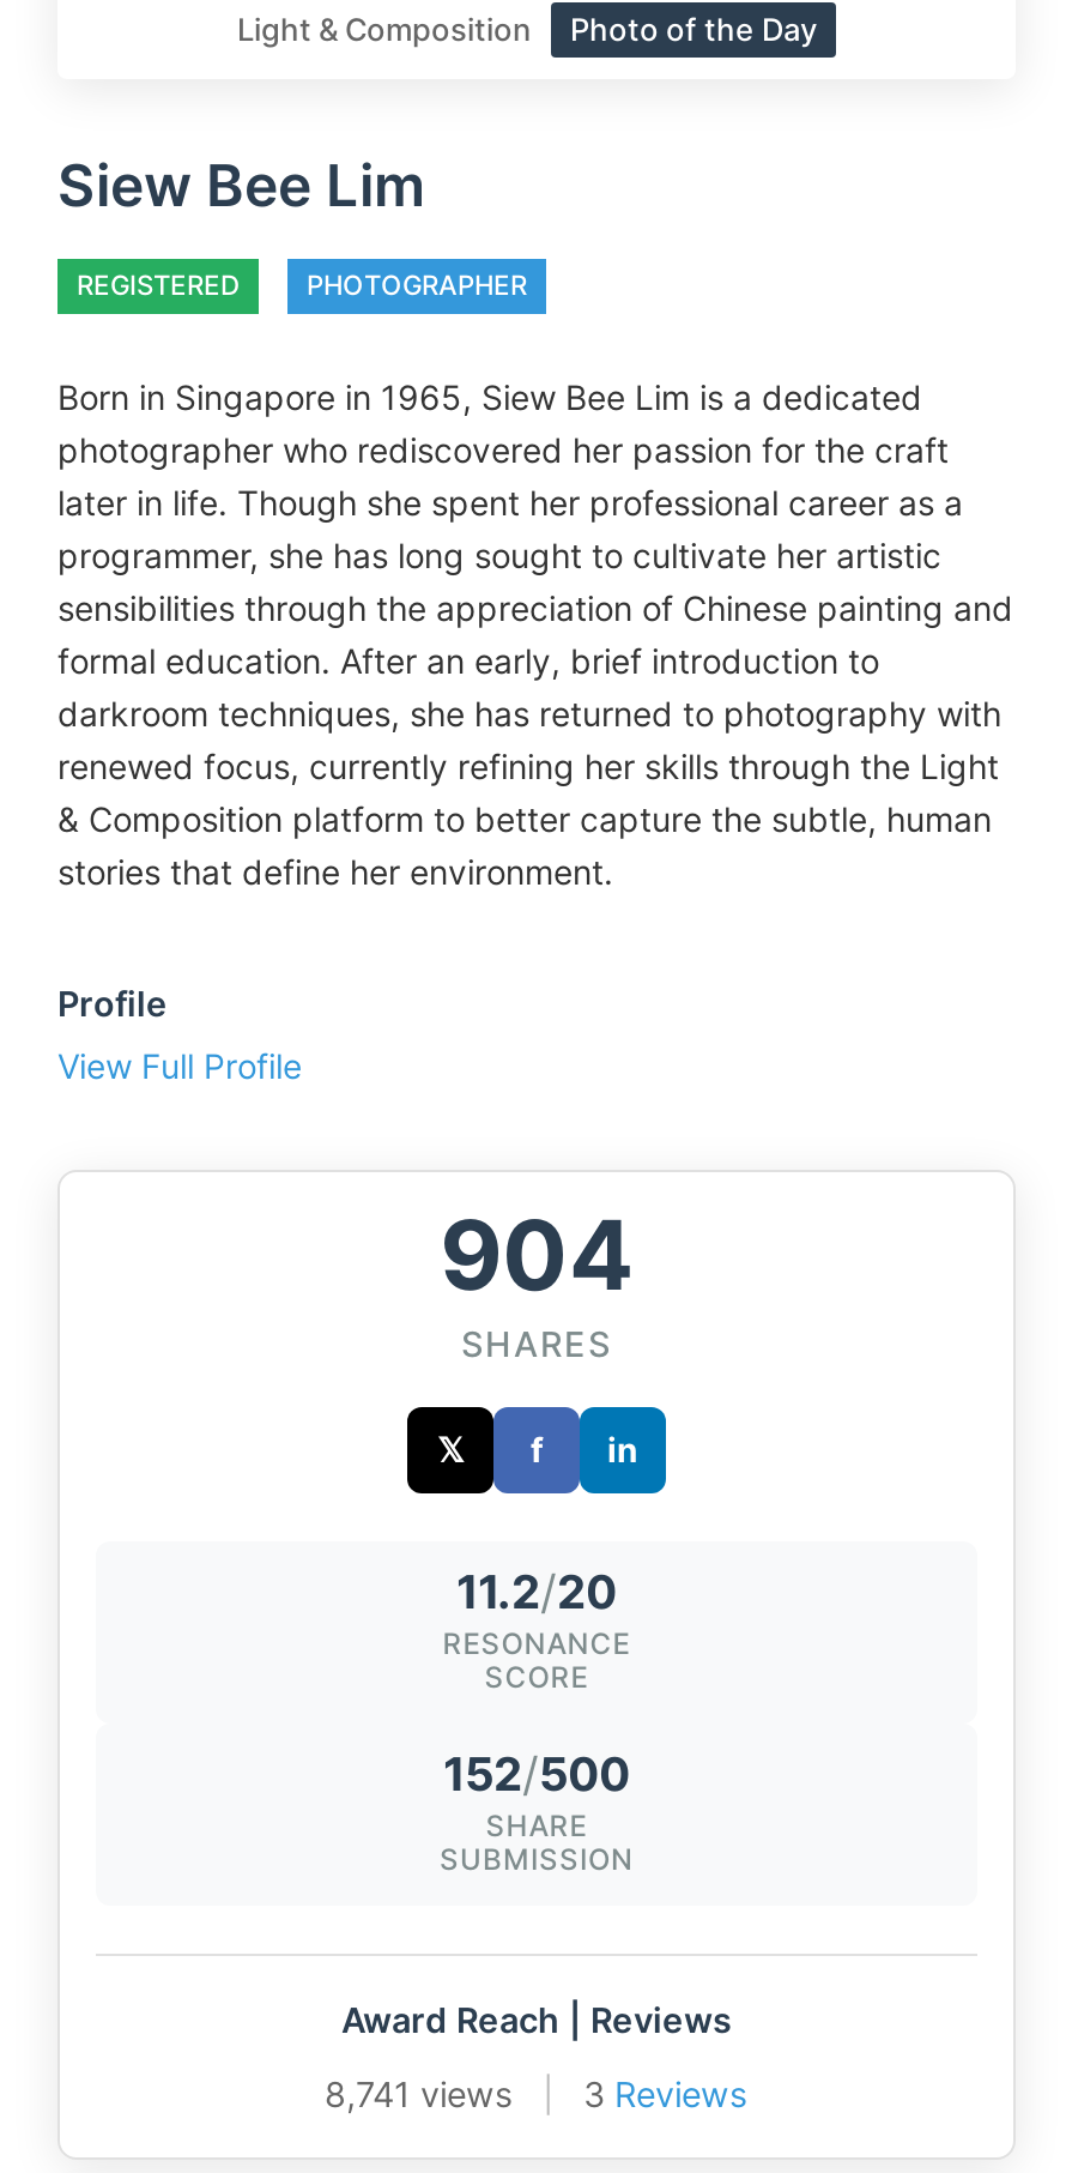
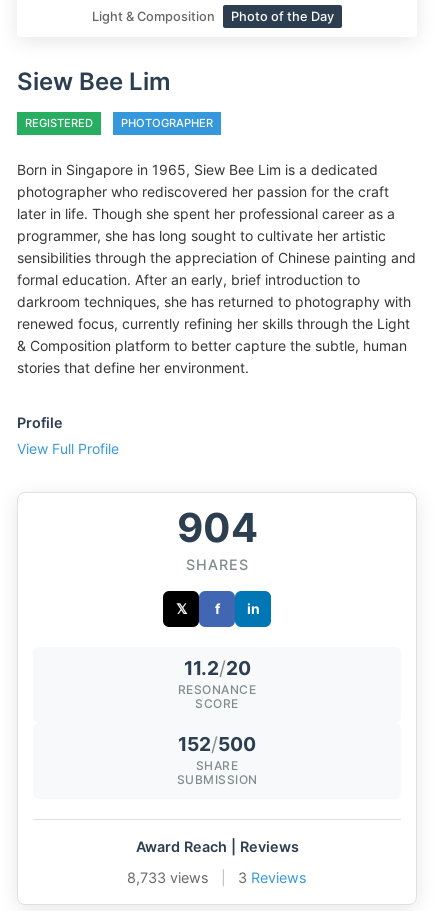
- 8,741 views
+ 8,733 views
